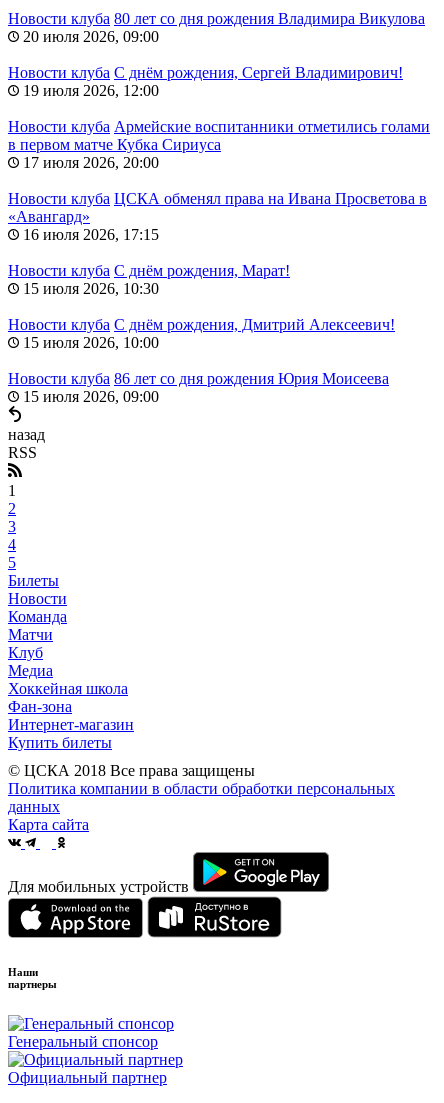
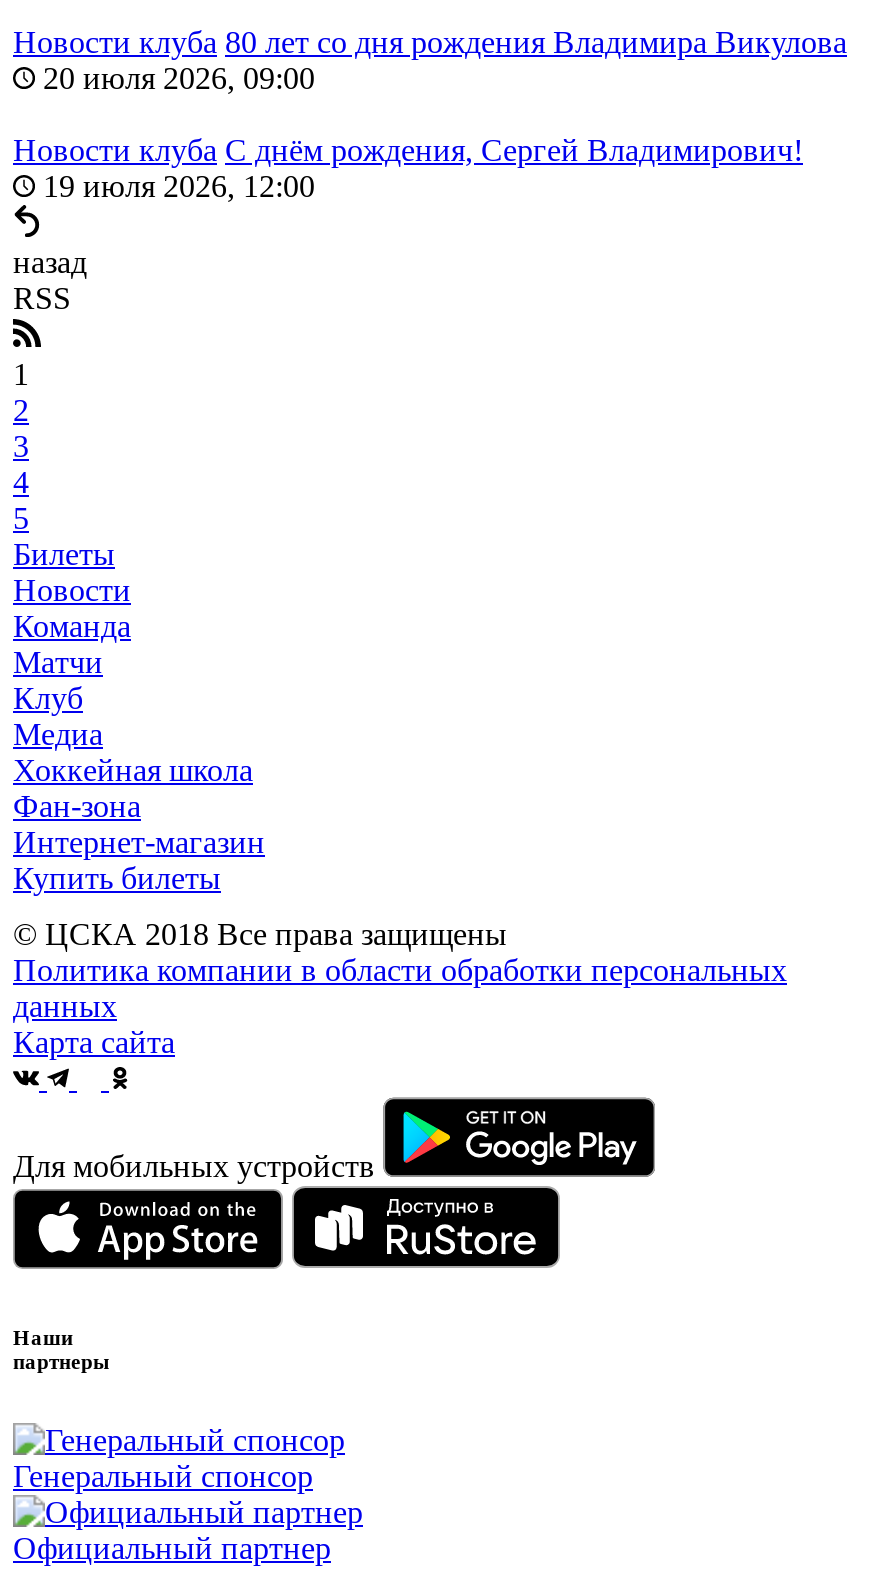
- Новости клуба Армейские воспитанники отметились голами
- в первом матче Кубка Сириуса
- 17 июля 2026, 20:00
- Новости клуба ЦСКА обменял права на Ивана Просветова в
- «Авангард»
- 16 июля 2026, 17:15
- Новости клуба С днём рождения, Марат!
- 15 июля 2026, 10:30
- Новости клуба С днём рождения, Дмитрий Алексеевич!
- 15 июля 2026, 10:00
- Новости клуба 86 лет со дня рождения Юрия Моисеева
- 15 июля 2026, 09:00
